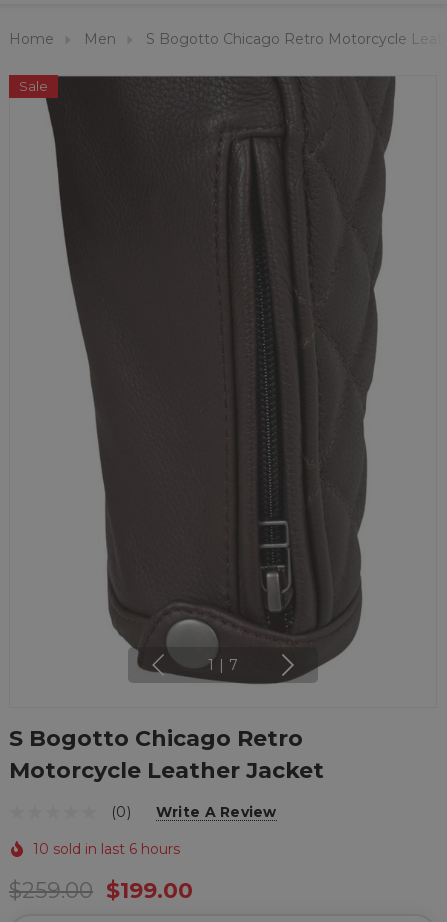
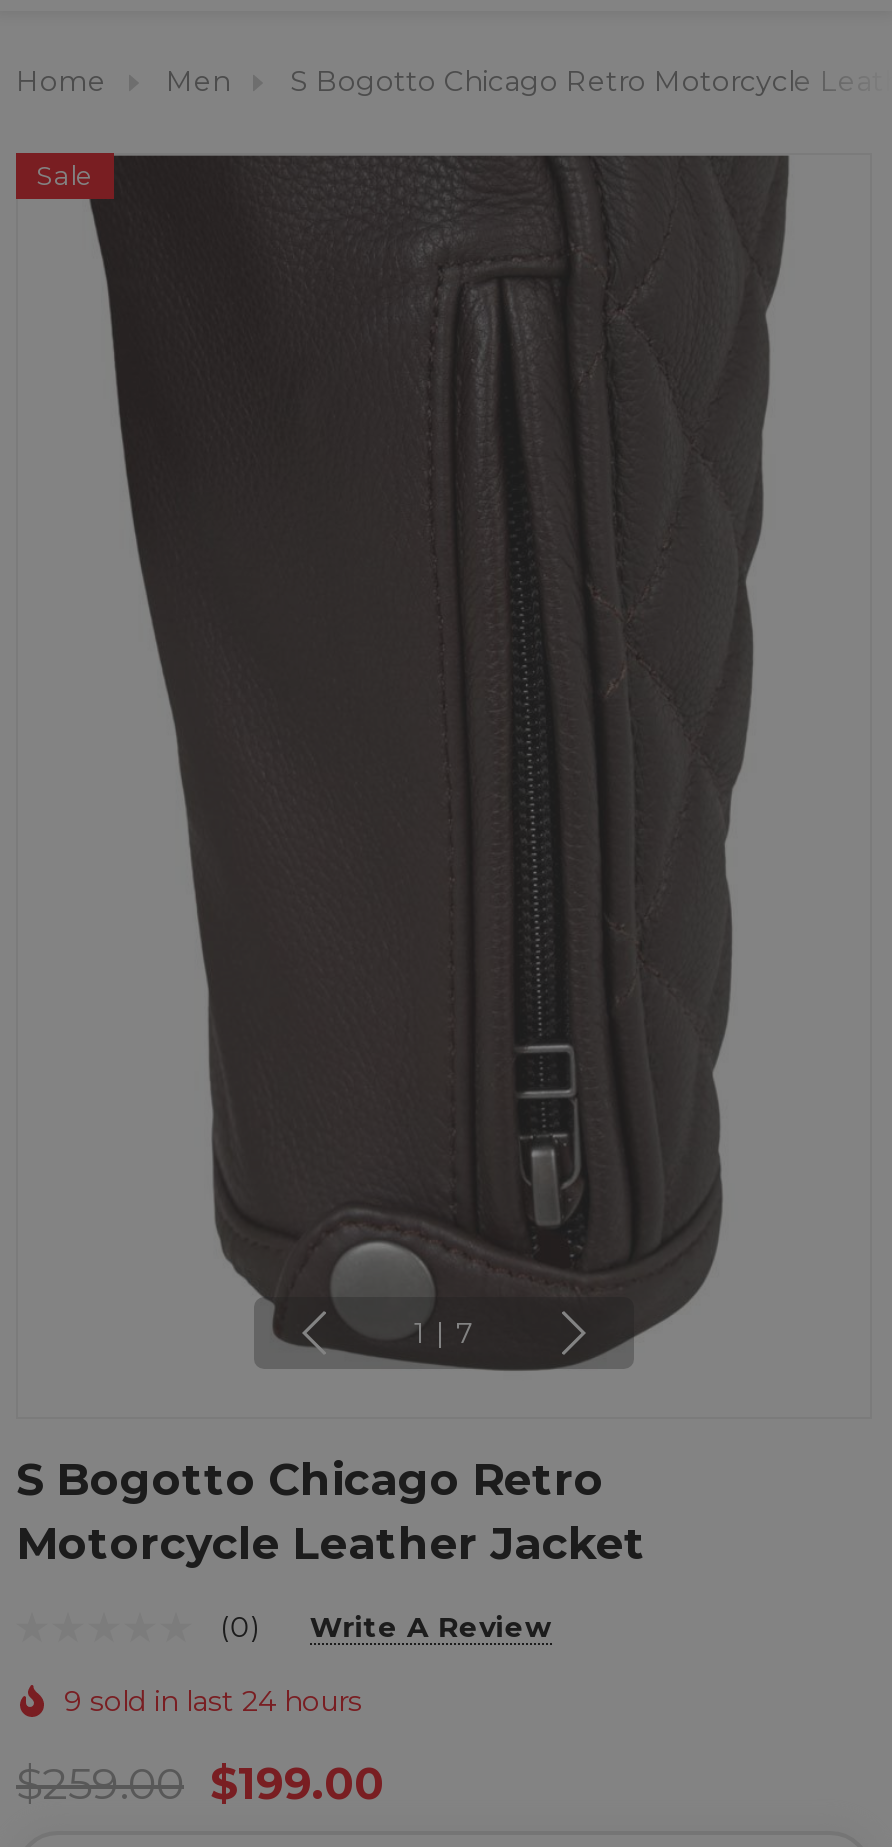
- 10 sold in last 6 hours
+ 9 sold in last 24 hours
